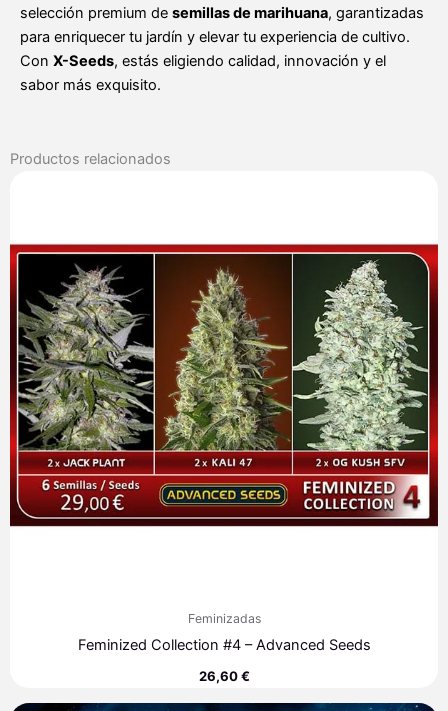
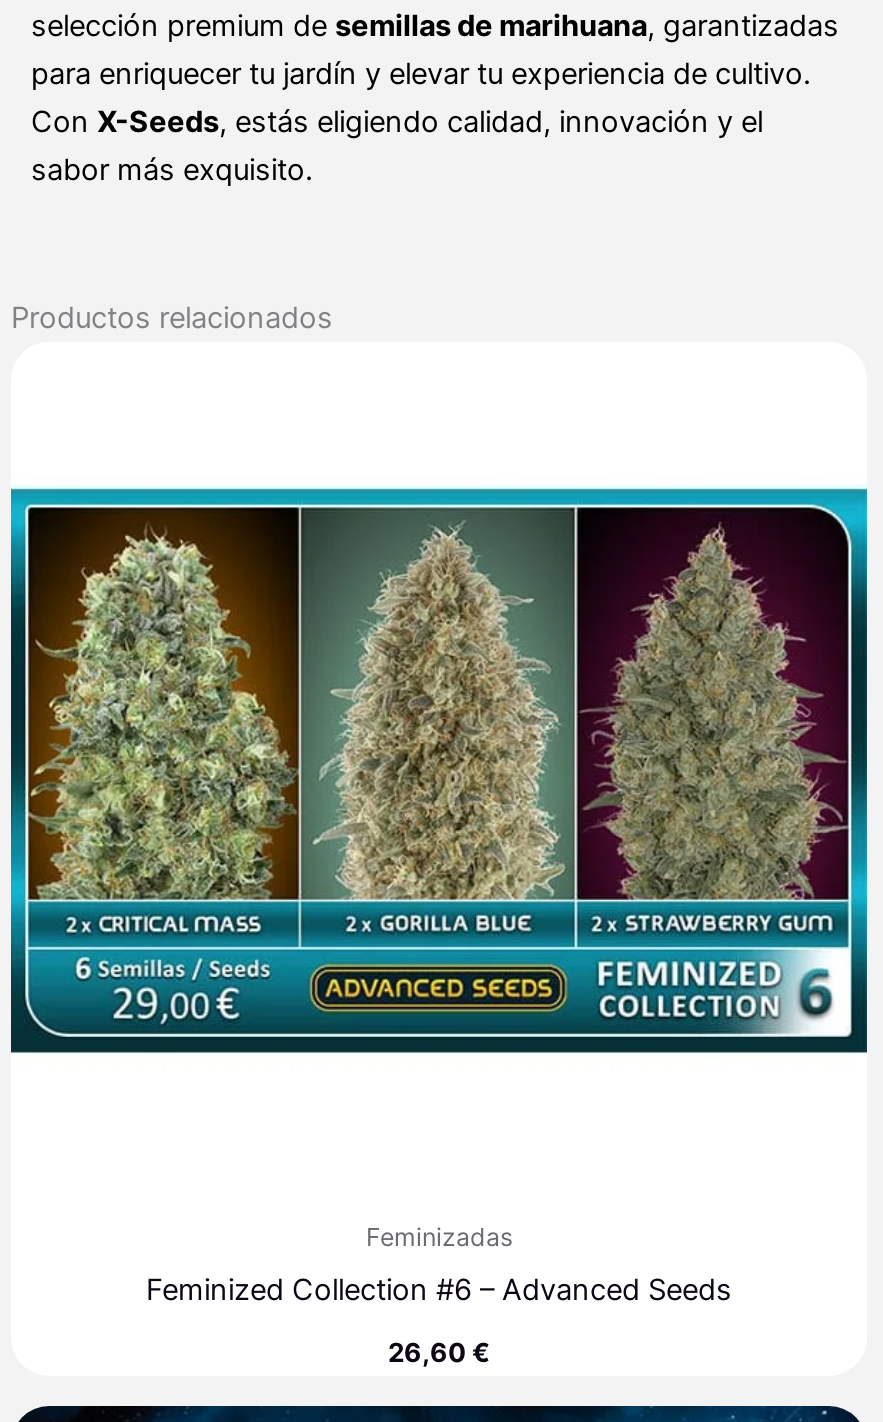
- [image]
+ [image]

- Feminized Collection #4 – Advanced Seeds
+ Feminized Collection #6 – Advanced Seeds
